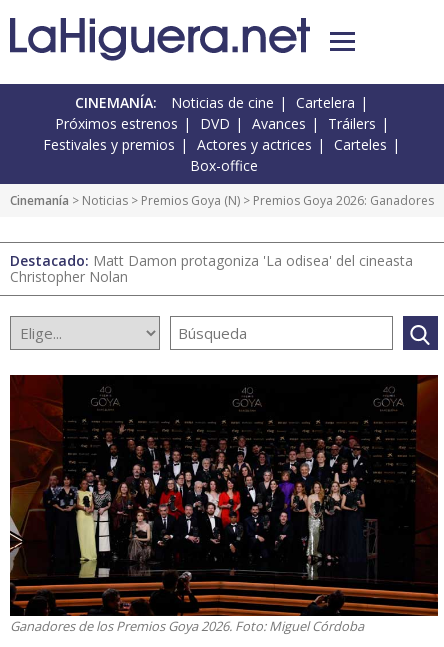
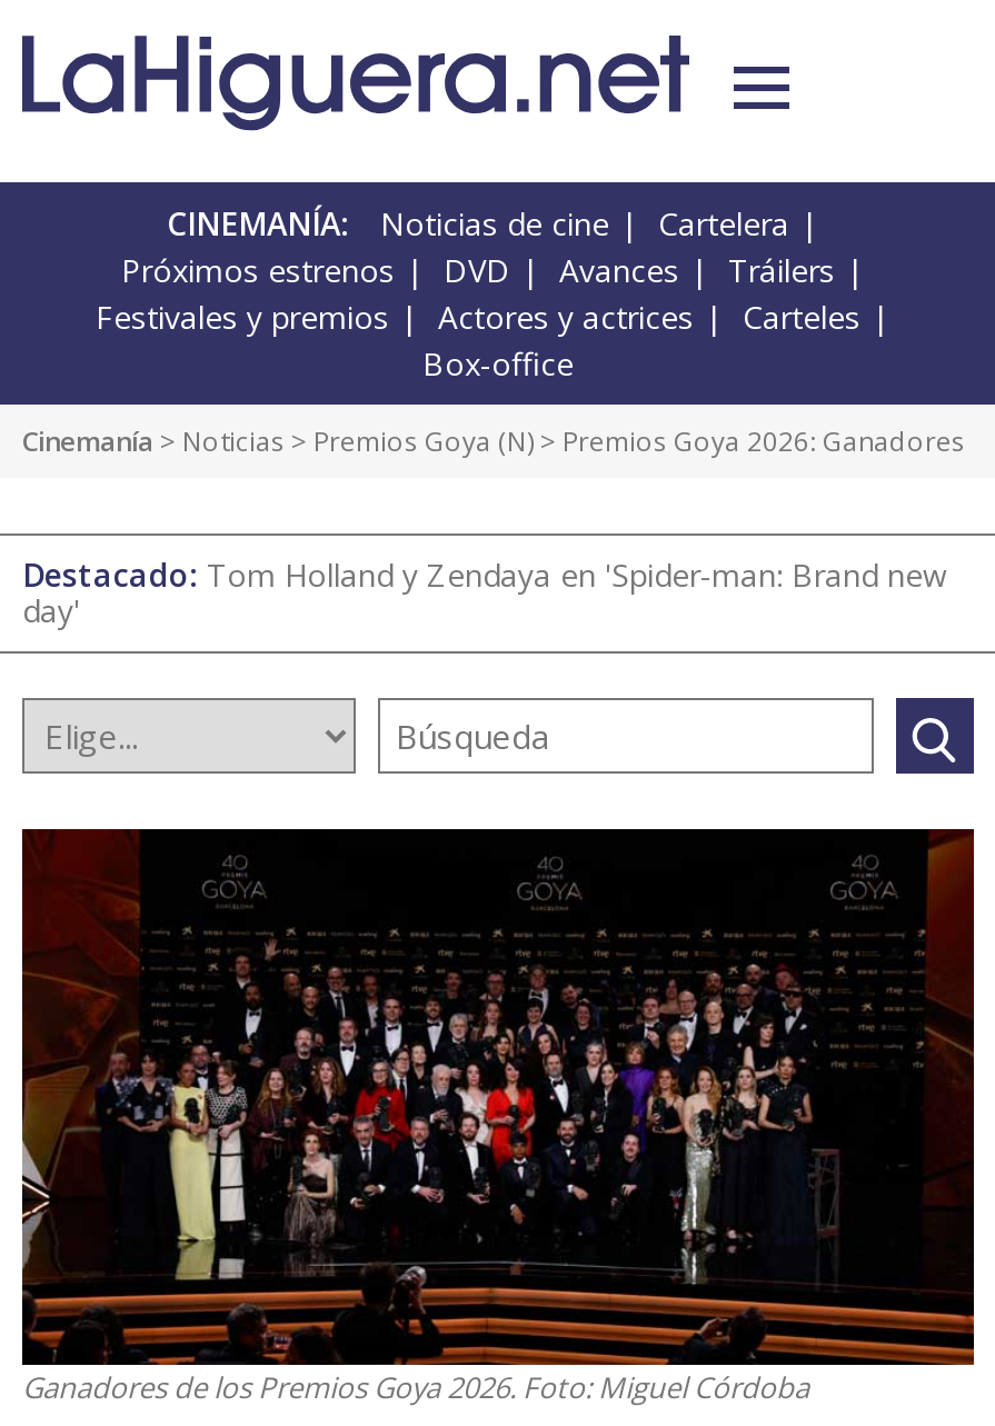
- Destacado: Matt Damon protagoniza 'La odisea' del cineasta
- Christopher Nolan
+ Destacado: Tom Holland y Zendaya en 'Spider-man: Brand new
+ day'
